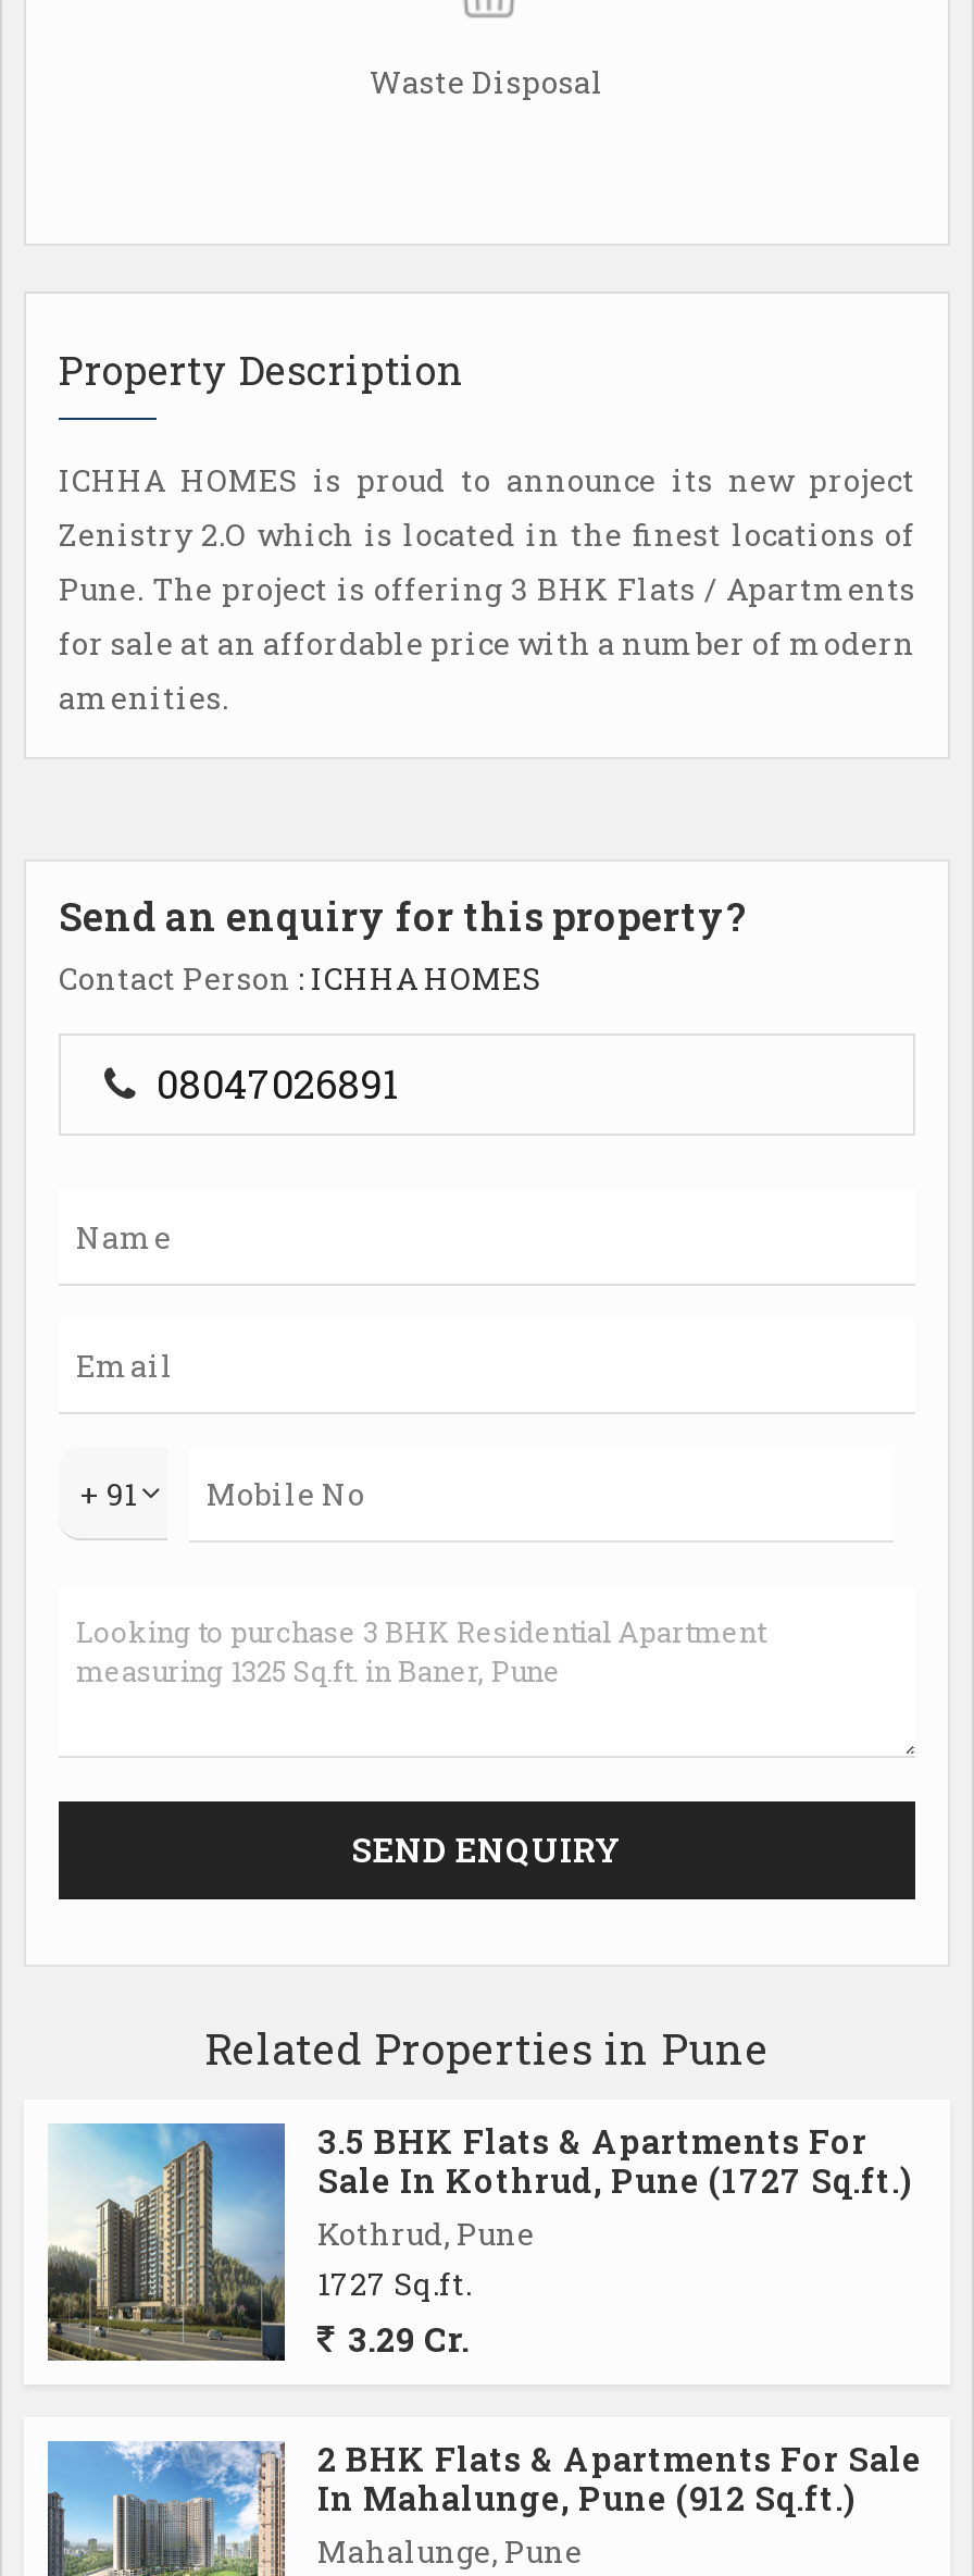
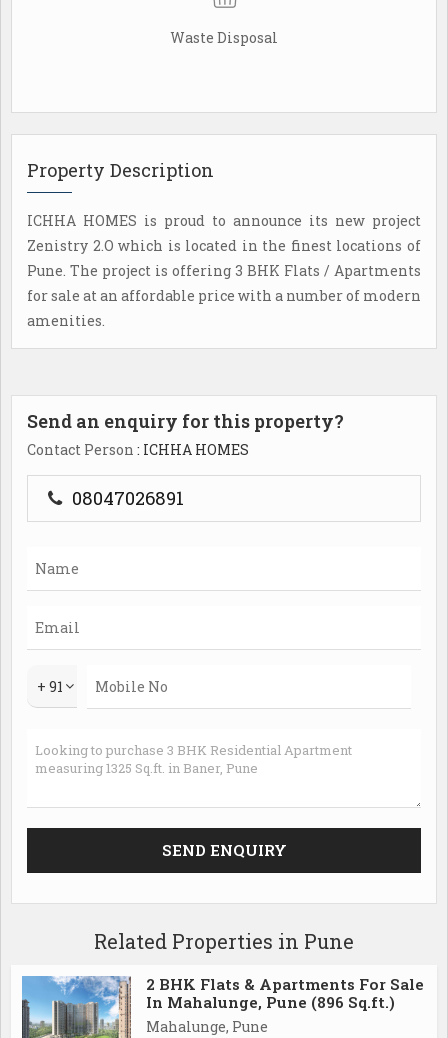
- [image]
- 3.5 BHK Flats & Apartments For
- Sale In Kothrud, Pune (1727 Sq.ft.)
- Kothrud, Pune
- 1727 Sq.ft.
- 3.29 Cr.

- In Mahalunge, Pune (912 Sq.ft.)
+ In Mahalunge, Pune (896 Sq.ft.)
